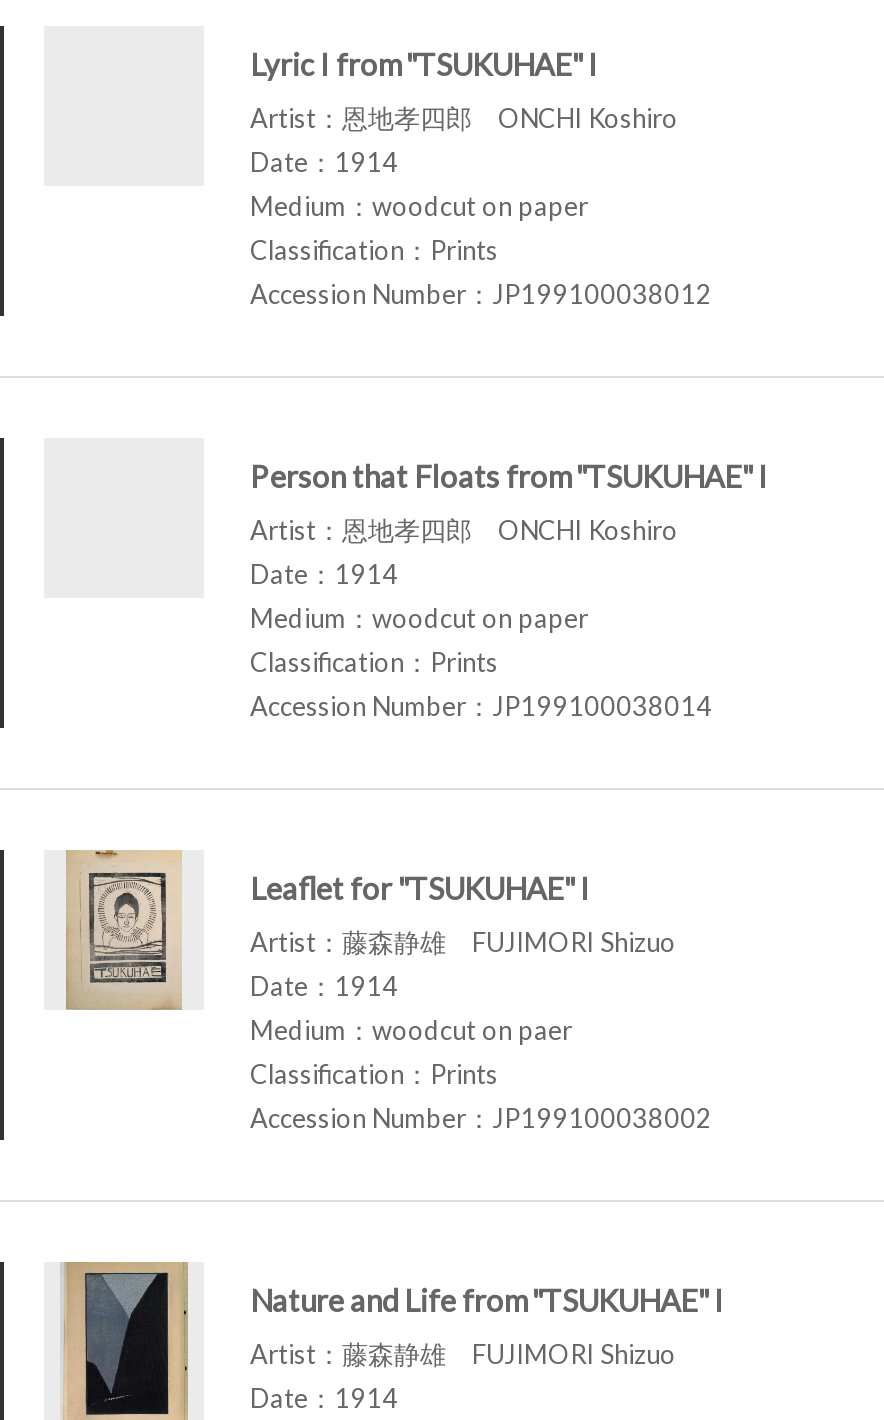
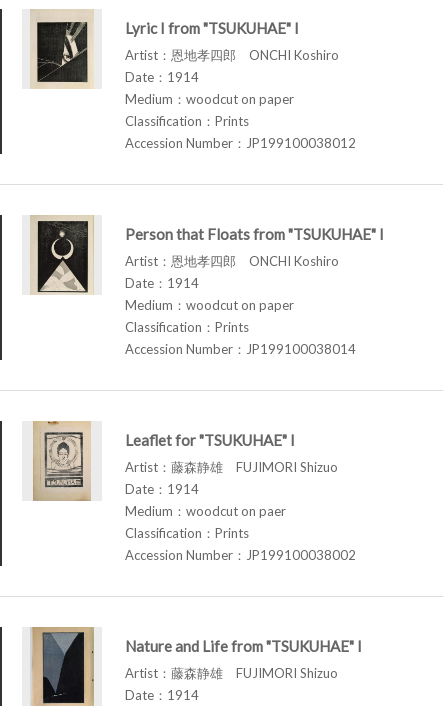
+ [image]

+ [image]
